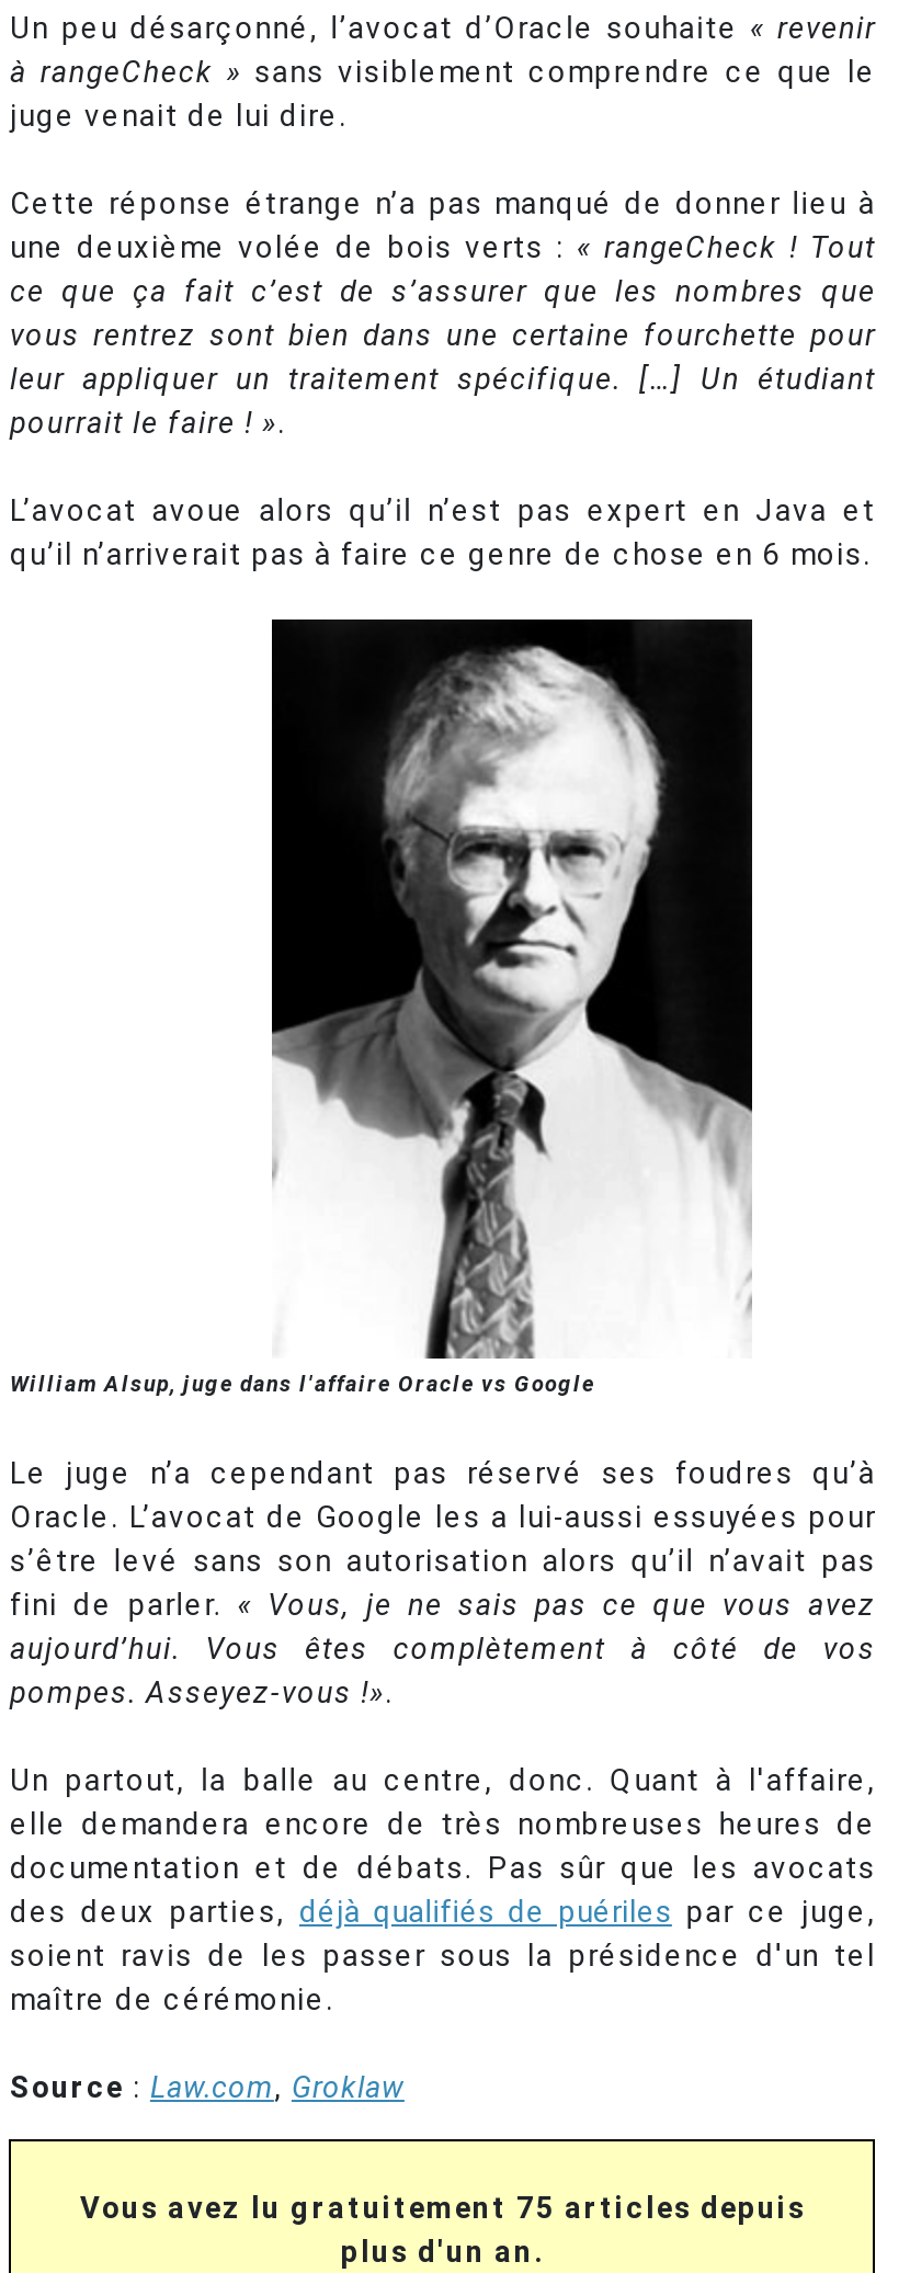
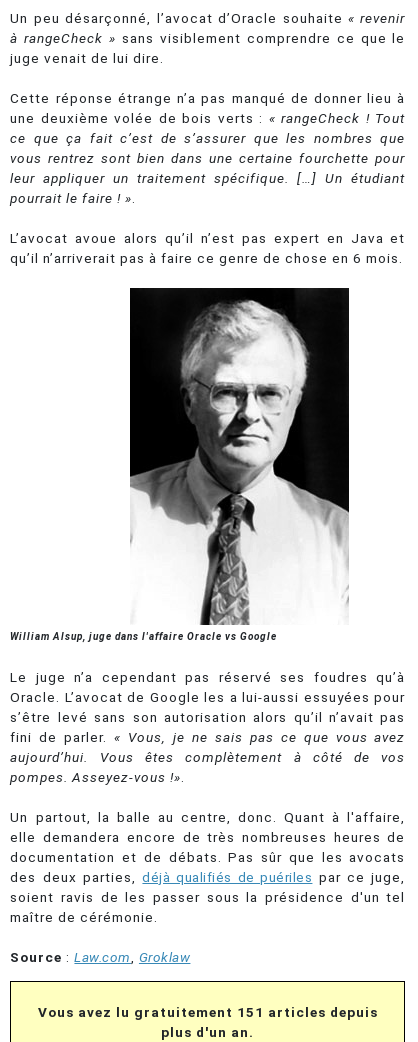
- Vous avez lu gratuitement 75 articles depuis
+ Vous avez lu gratuitement 151 articles depuis
